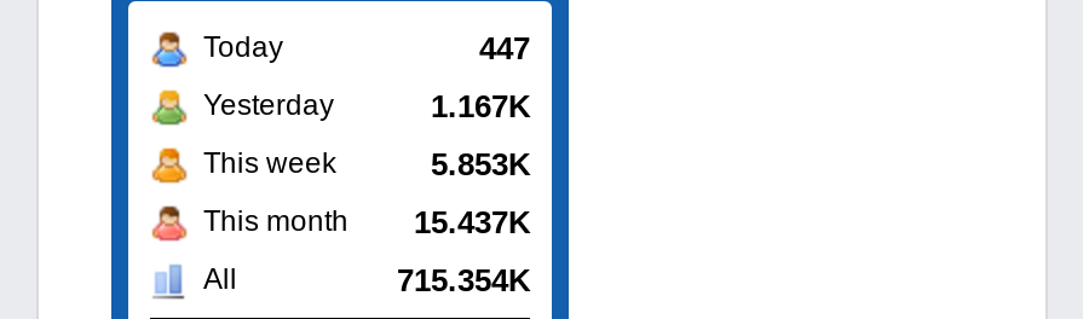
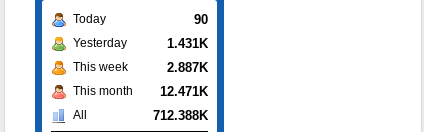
- 447
+ 90

- 1.167K
+ 1.431K

- 5.853K
+ 2.887K

- This month 15.437K
+ This month 12.471K

- 715.354K
+ 712.388K
